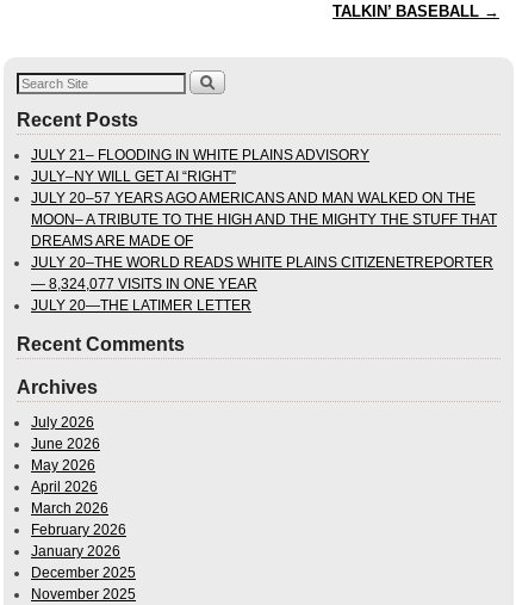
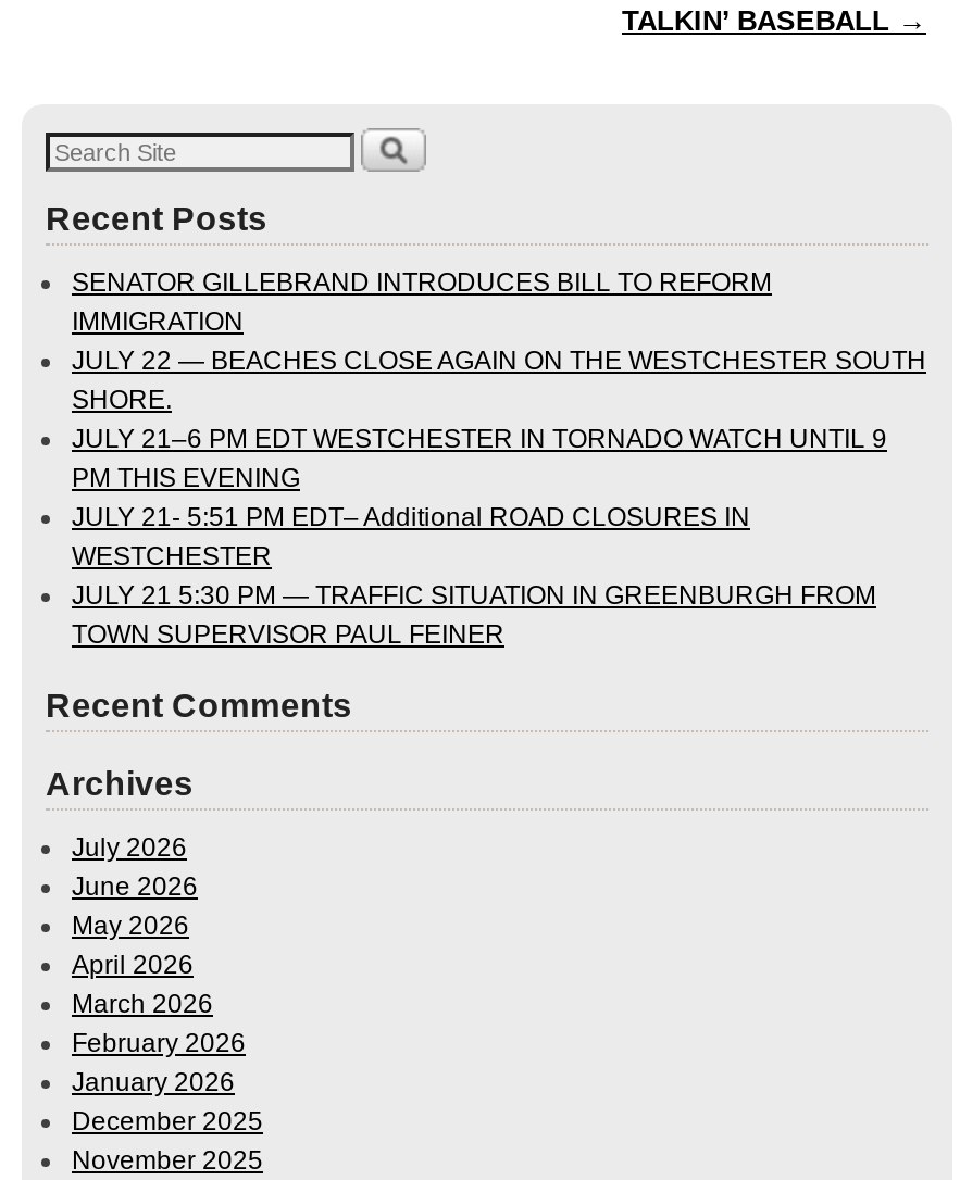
- JULY 21– FLOODING IN WHITE PLAINS ADVISORY
- JULY–NY WILL GET AI “RIGHT”
- JULY 20–57 YEARS AGO AMERICANS AND MAN WALKED ON THE
- MOON– A TRIBUTE TO THE HIGH AND THE MIGHTY THE STUFF THAT
- DREAMS ARE MADE OF
- JULY 20–THE WORLD READS WHITE PLAINS CITIZENETREPORTER
- — 8,324,077 VISITS IN ONE YEAR
- JULY 20—THE LATIMER LETTER
+ SENATOR GILLEBRAND INTRODUCES BILL TO REFORM
+ IMMIGRATION
+ JULY 22 — BEACHES CLOSE AGAIN ON THE WESTCHESTER SOUTH
+ SHORE.
+ JULY 21–6 PM EDT WESTCHESTER IN TORNADO WATCH UNTIL 9
+ PM THIS EVENING
+ JULY 21- 5:51 PM EDT– Additional ROAD CLOSURES IN
+ WESTCHESTER
+ JULY 21 5:30 PM — TRAFFIC SITUATION IN GREENBURGH FROM
+ TOWN SUPERVISOR PAUL FEINER
